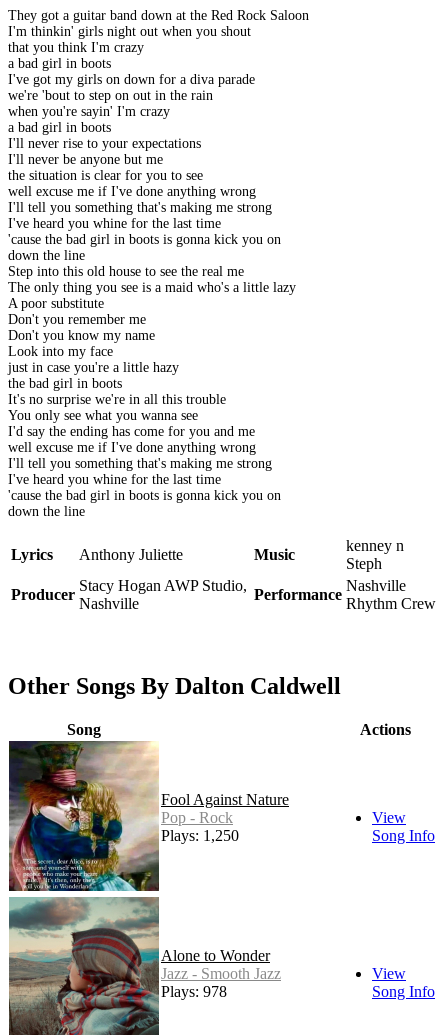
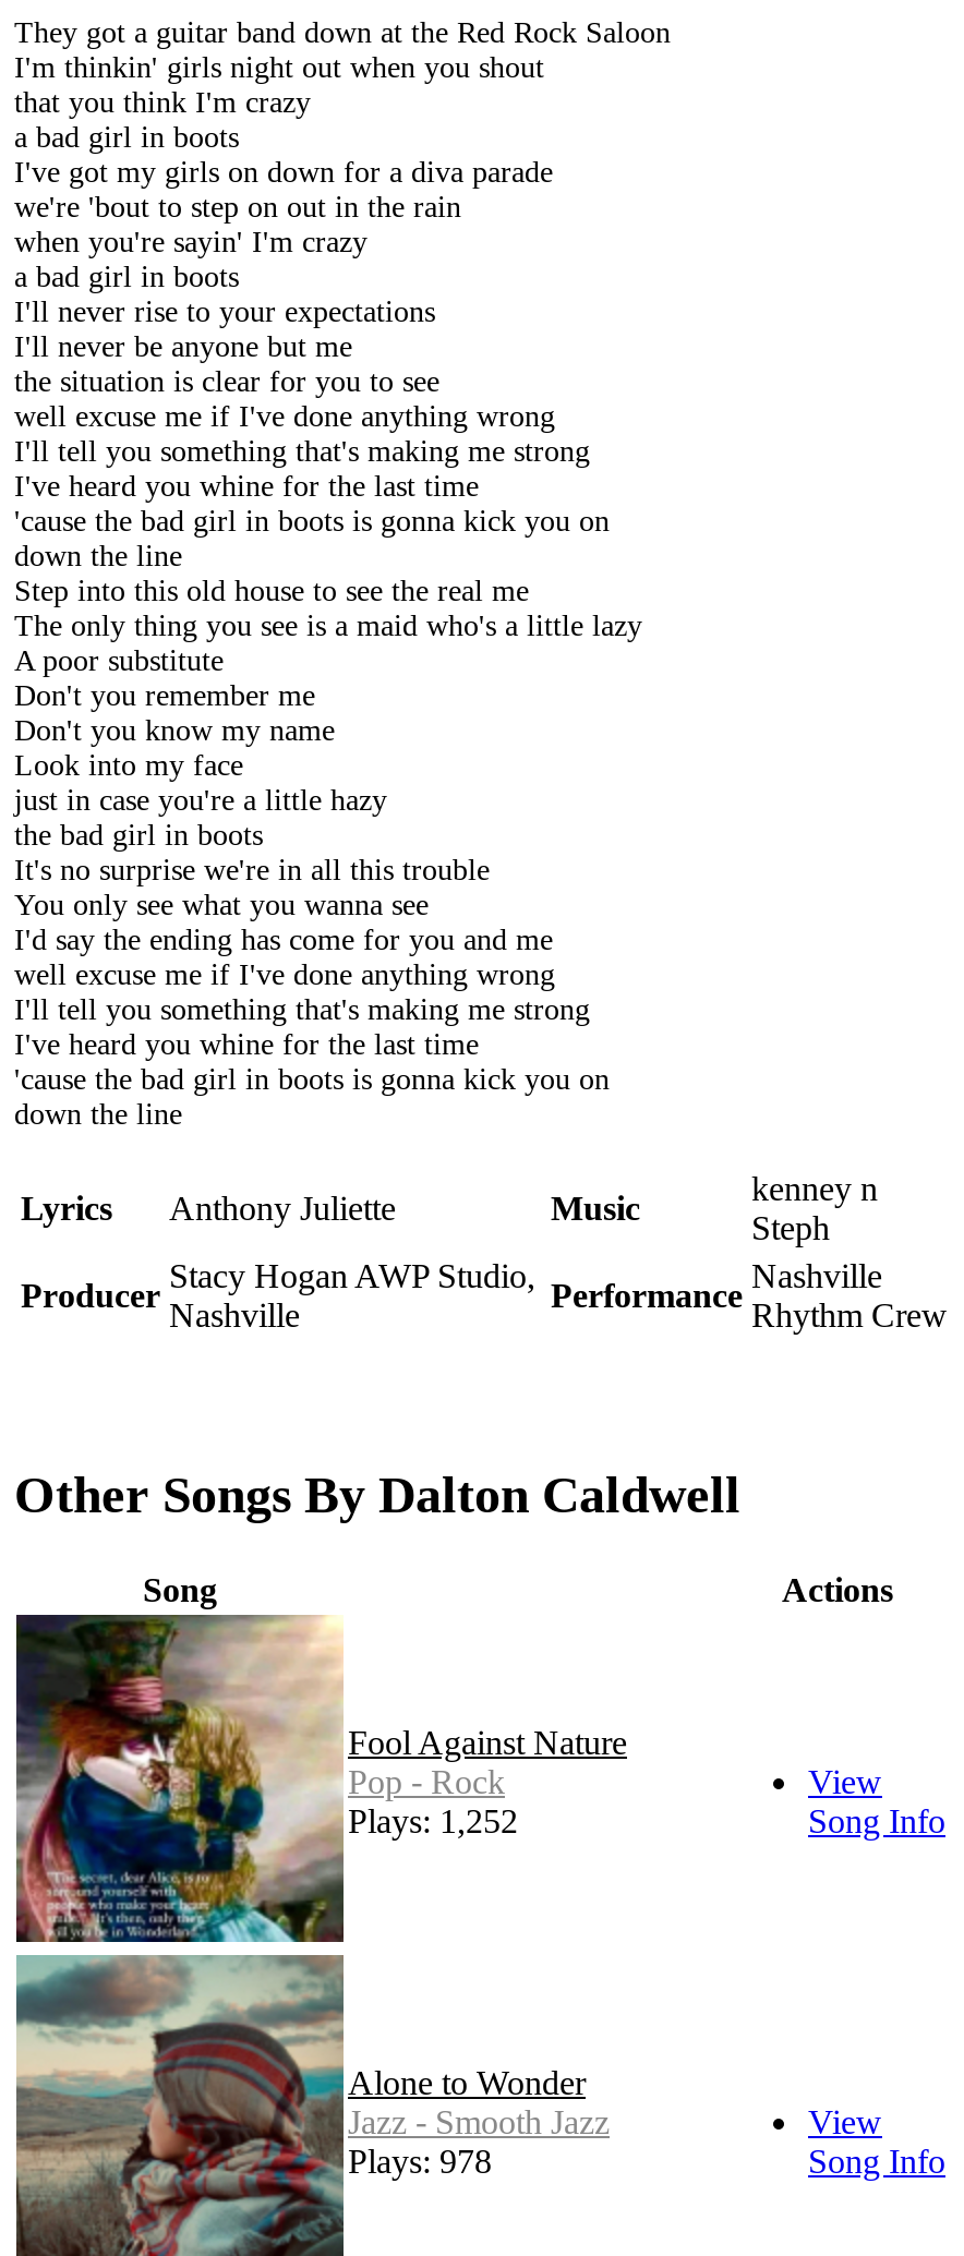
- Plays: 1,250
+ Plays: 1,252
